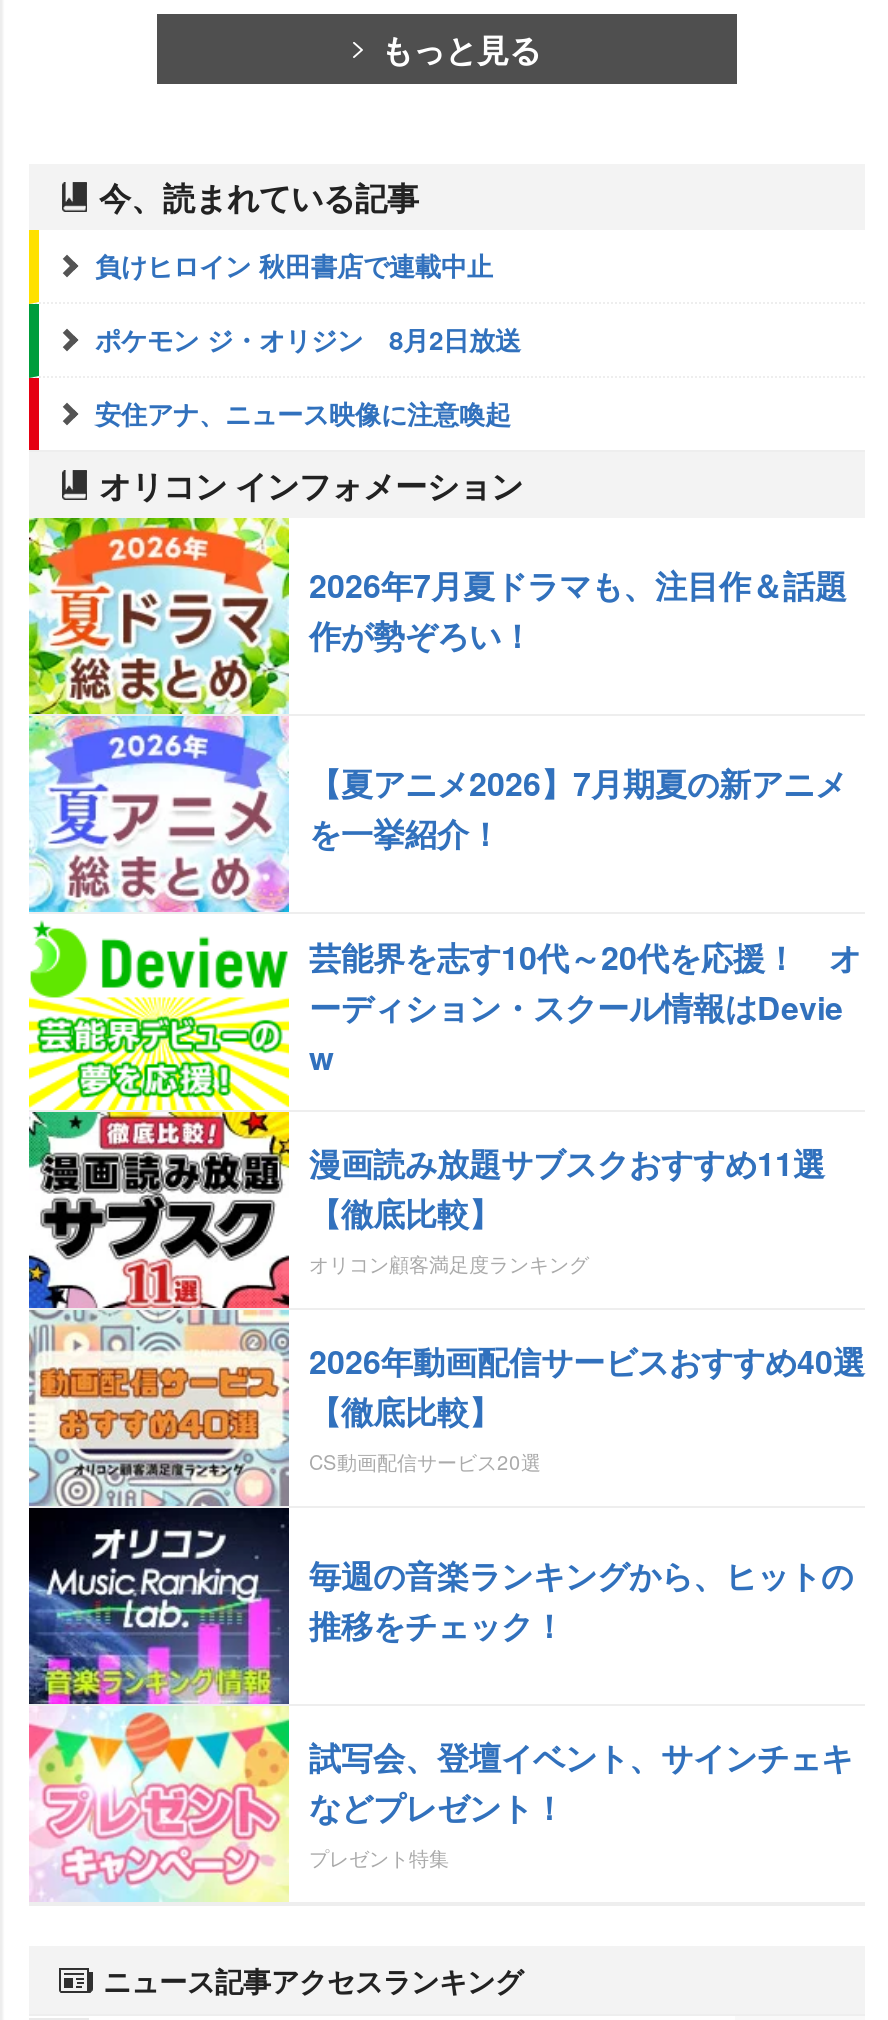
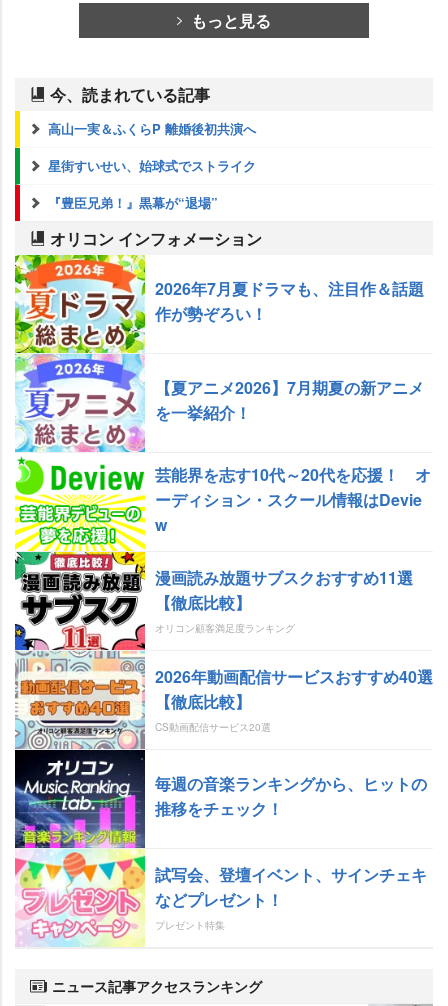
- 負けヒロイン 秋田書店で連載中止
+ 高山一実＆ふくらP 離婚後初共演へ

- ポケモン ジ・オリジン 8月2日放送
+ 星街すいせい、始球式でストライク

- 安住アナ、ニュース映像に注意喚起
+ 『豊臣兄弟！』黒幕が“退場”
